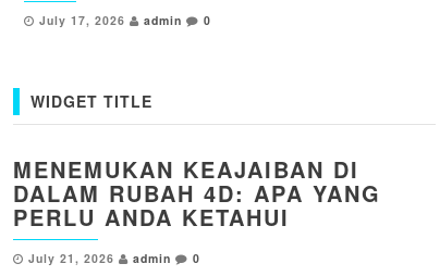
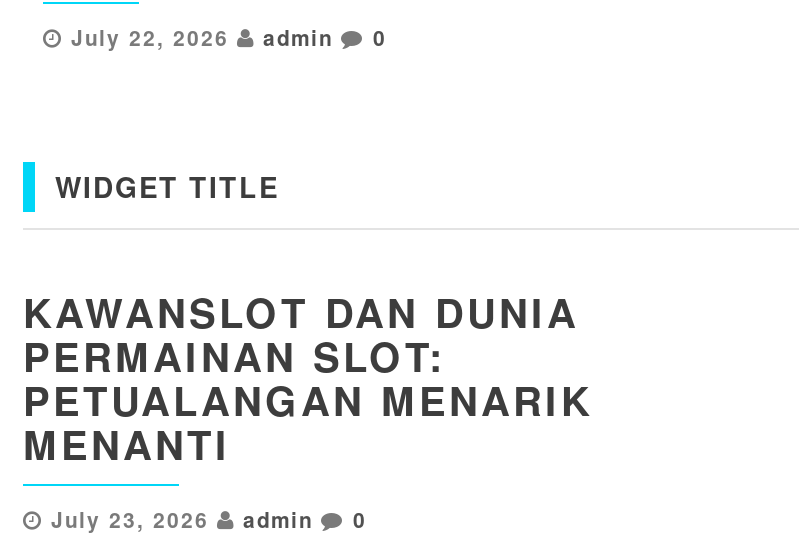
- July 17, 2026 admin 0
+ July 22, 2026 admin 0

- MENEMUKAN KEAJAIBAN DI
- DALAM RUBAH 4D: APA YANG
- PERLU ANDA KETAHUI
+ KAWANSLOT DAN DUNIA
+ PERMAINAN SLOT:
+ PETUALANGAN MENARIK
+ MENANTI

- July 21, 2026 admin 0
+ July 23, 2026 admin 0
